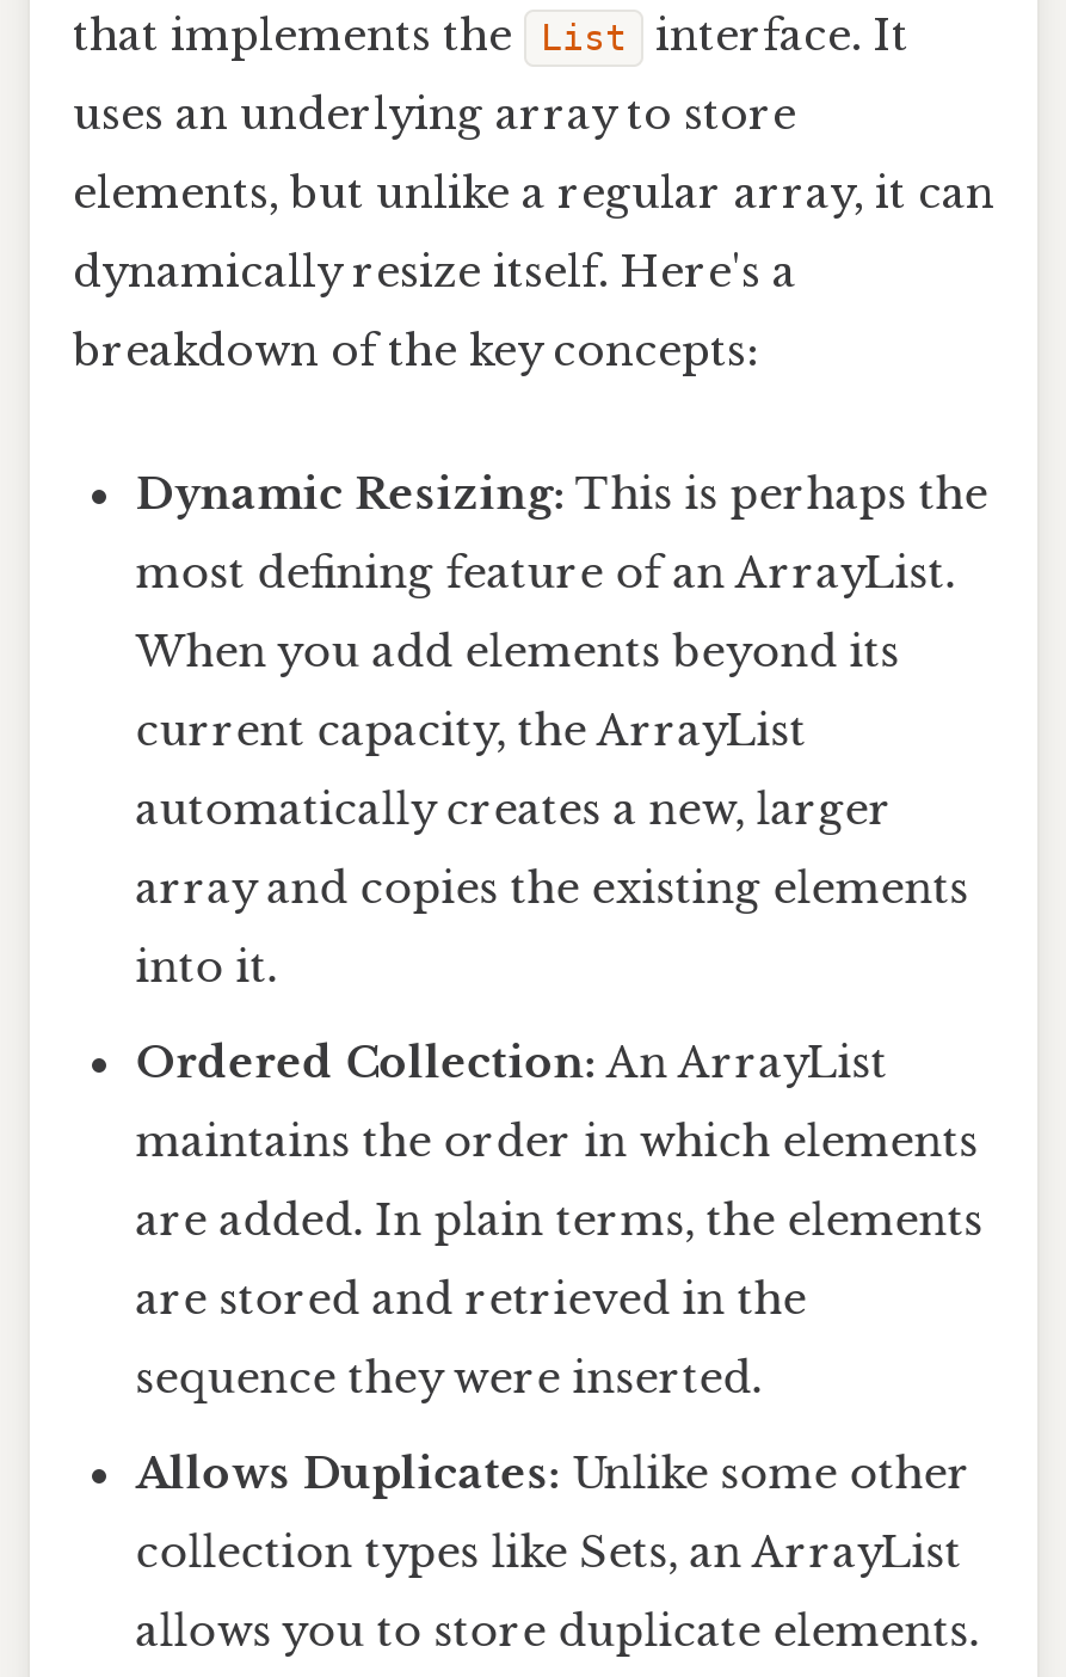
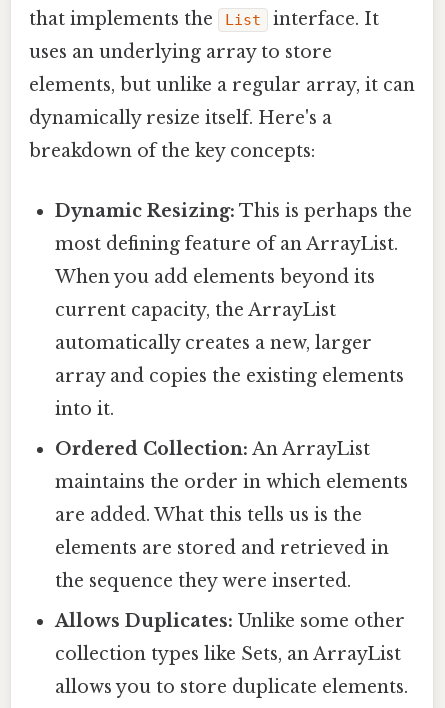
- are added. In plain terms, the elements
+ are added. What this tells us is the

- are stored and retrieved in the
+ elements are stored and retrieved in

- sequence they were inserted.
+ the sequence they were inserted.
